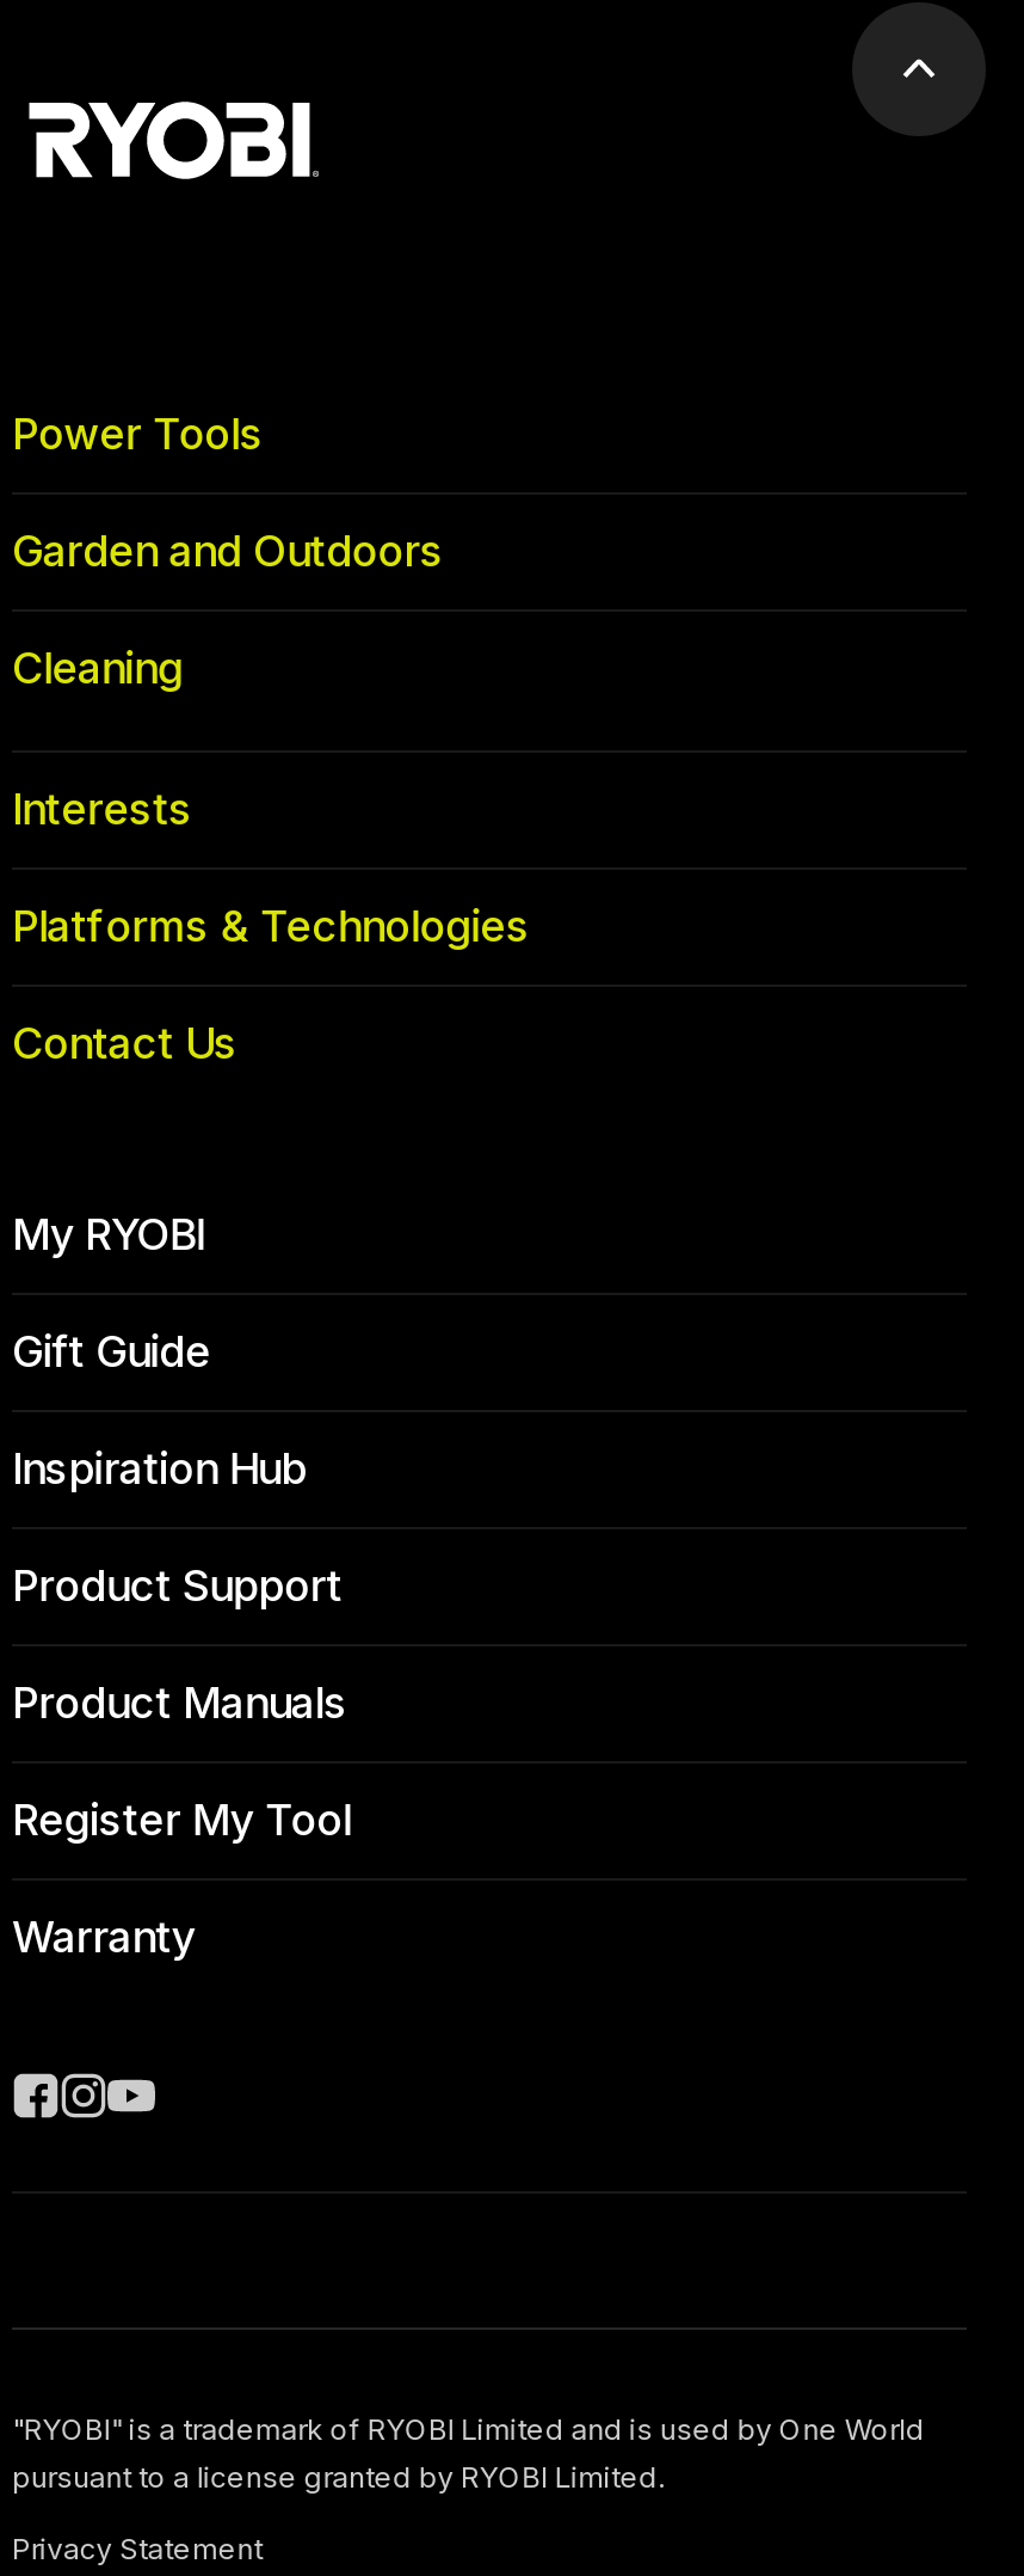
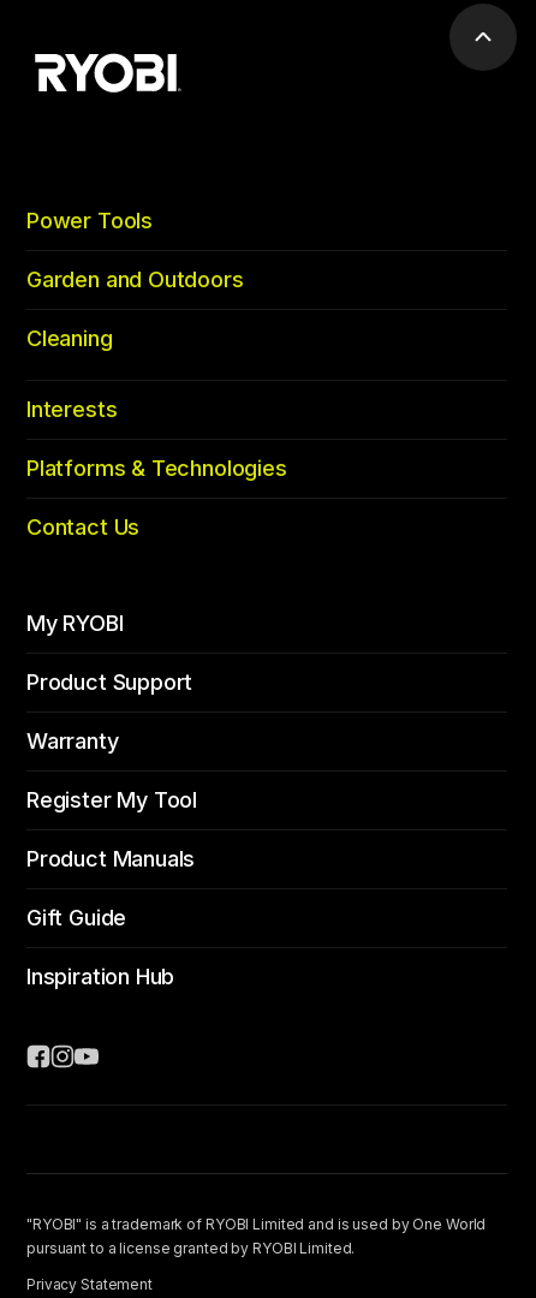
moved down: Gift Guide | Inspiration Hub

moved up: Product Support | Warranty | Register My Tool | Product Manuals
